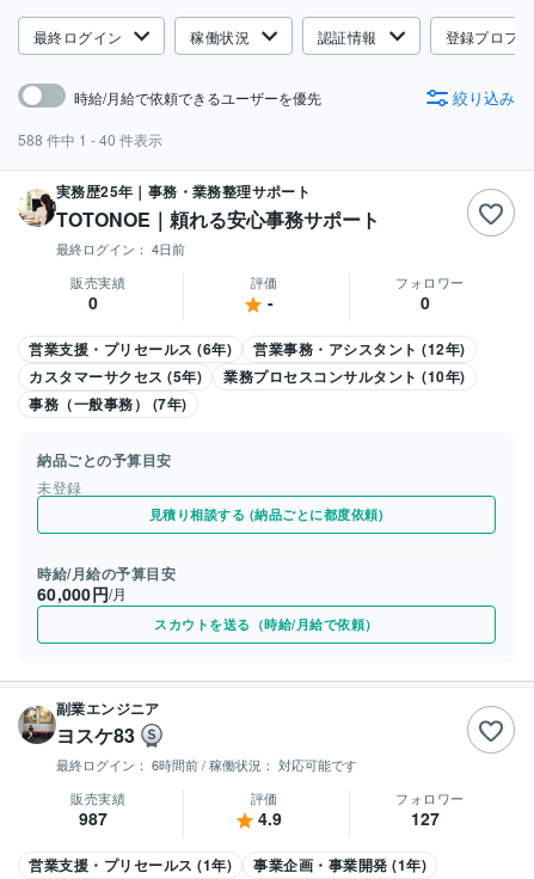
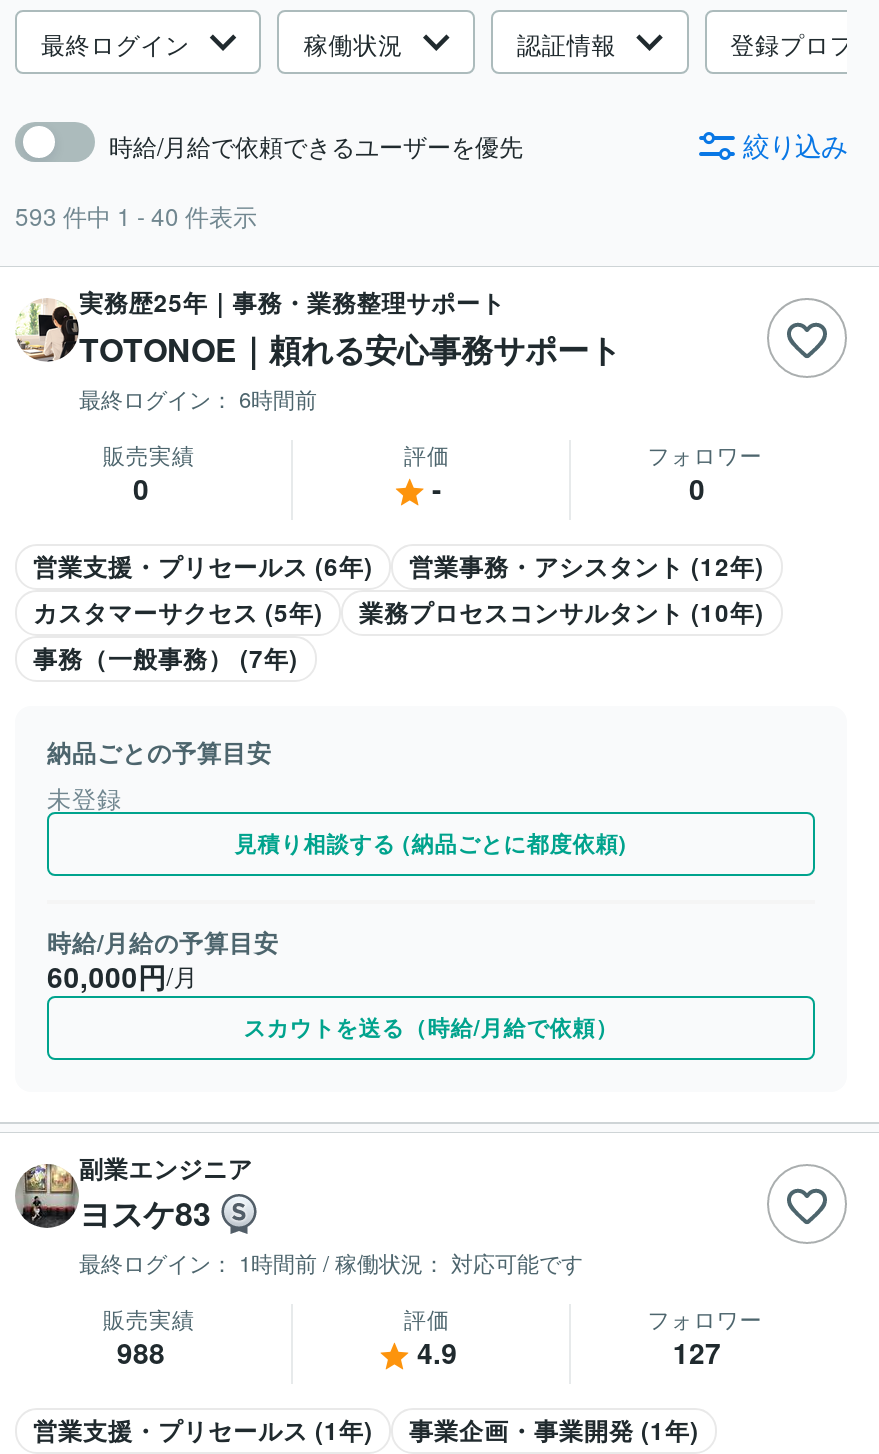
- 588件中1 - 40件表示
+ 593件中1 - 40件表示

- 最終ログイン： 4日前
+ 最終ログイン： 6時間前

- 最終ログイン： 6時間前 / 稼働状況： 対応可能です
+ 最終ログイン： 1時間前 / 稼働状況： 対応可能です

- 987
+ 988
